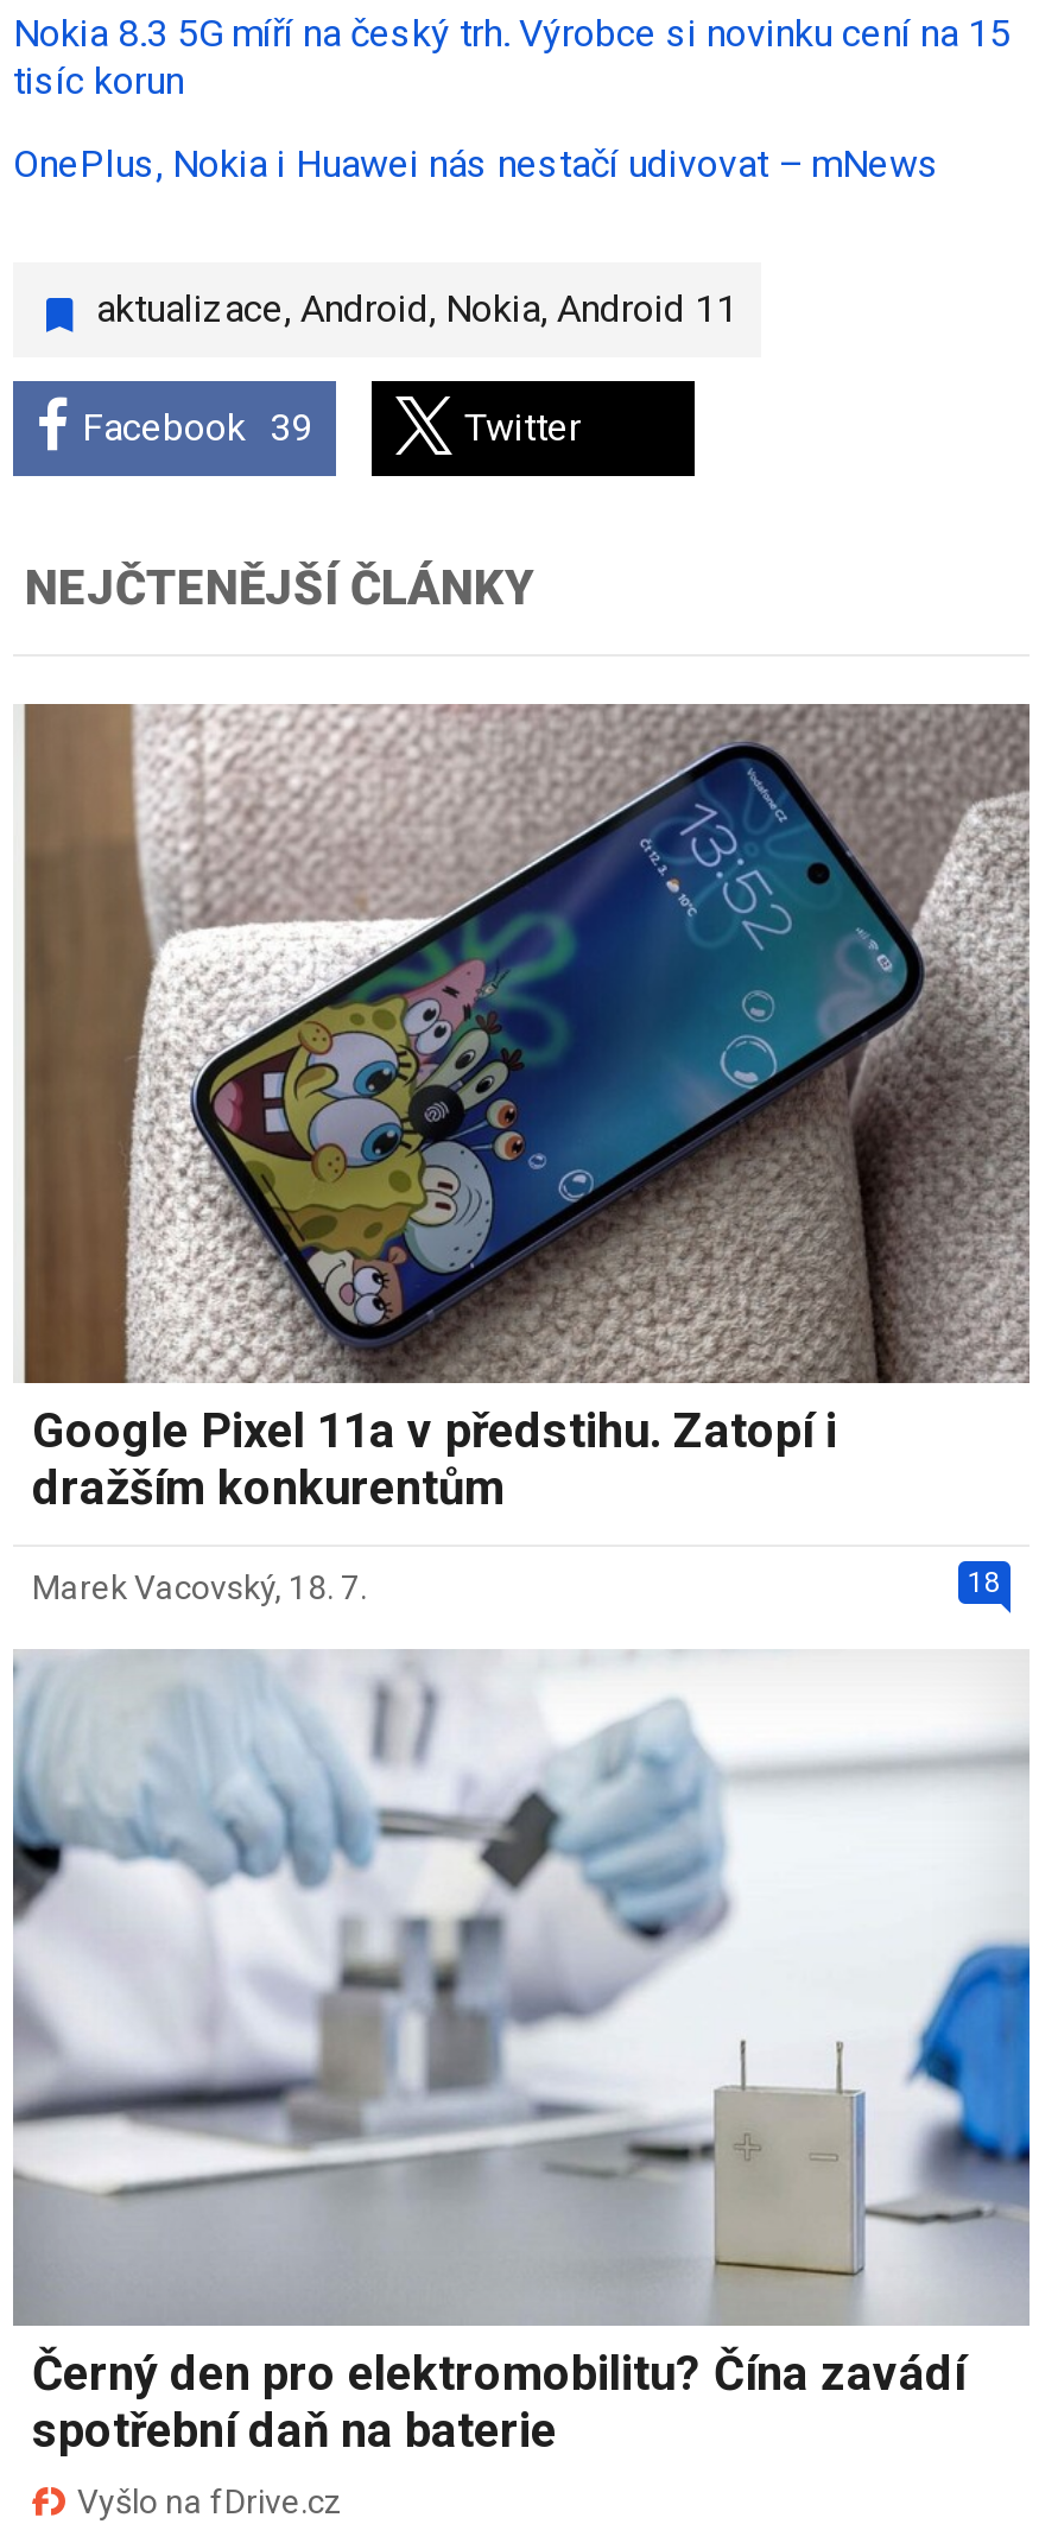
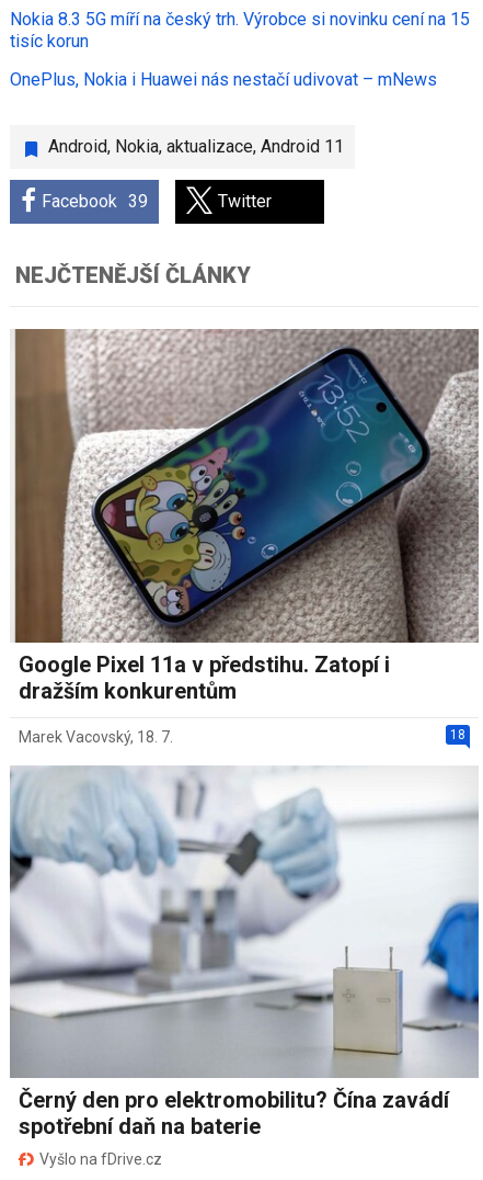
- aktualizace, Android, Nokia, Android 11
+ Android, Nokia, aktualizace, Android 11
